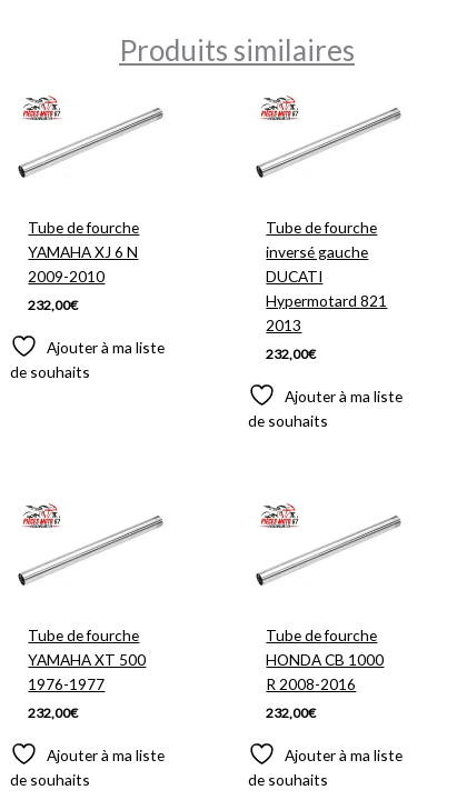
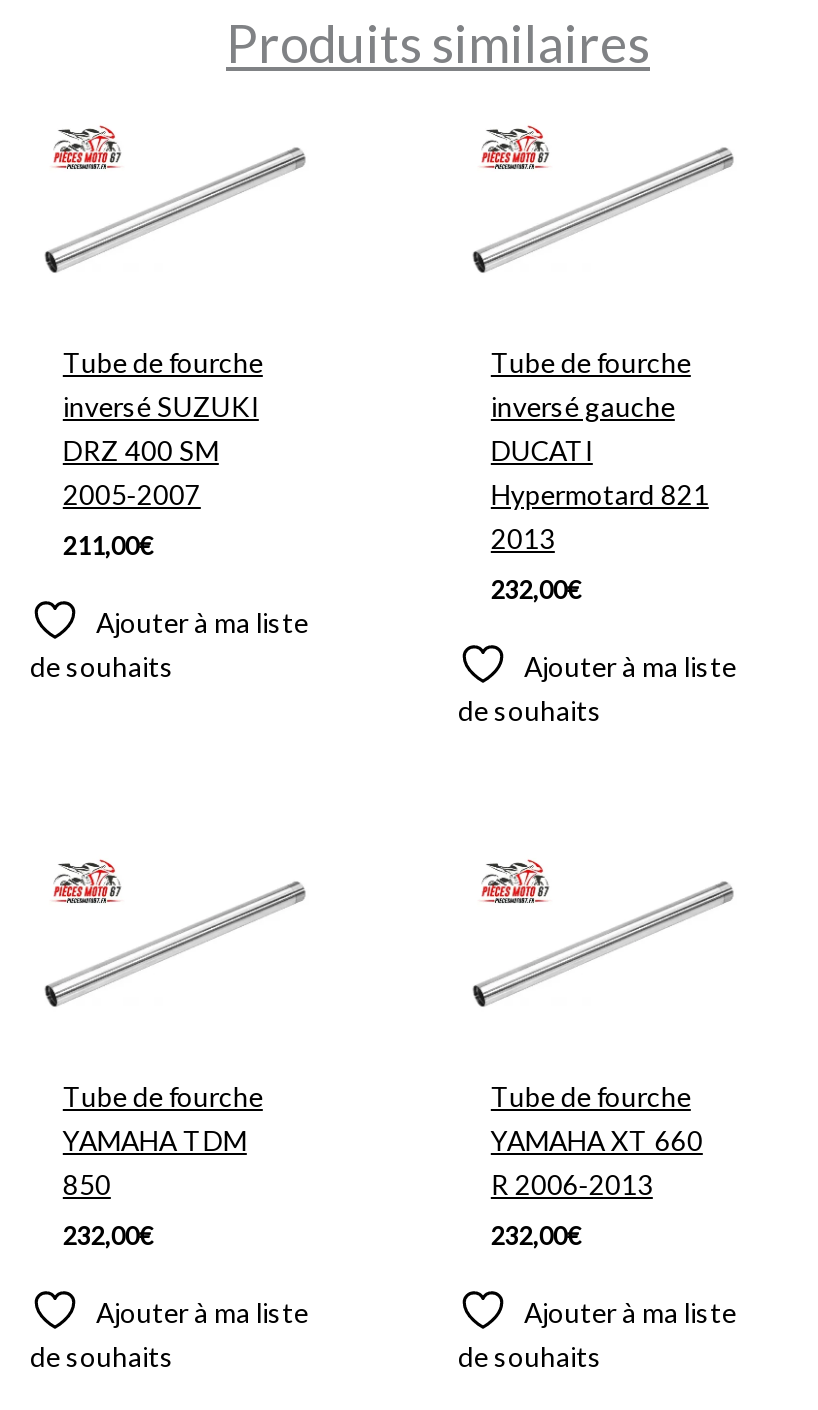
- YAMAHA XJ 6 N
- 2009-2010
+ inversé SUZUKI
+ DRZ 400 SM
+ 2005-2007

- 232,00€
+ 211,00€

moved down: Ajouter à ma liste | de souhaits

- YAMAHA XT 500
- 1976-1977
+ YAMAHA TDM
+ 850

- HONDA CB 1000
- R 2008-2016
+ YAMAHA XT 660
+ R 2006-2013
